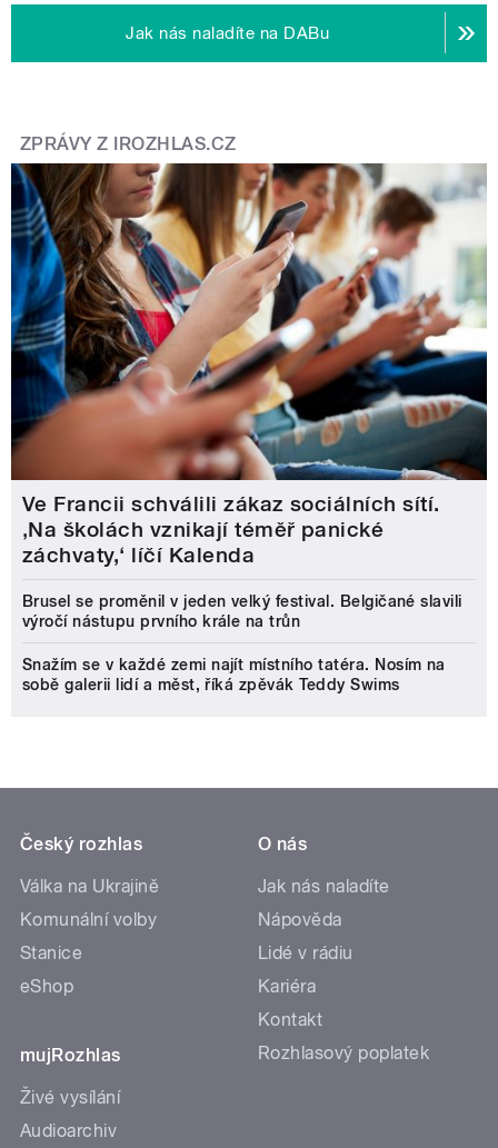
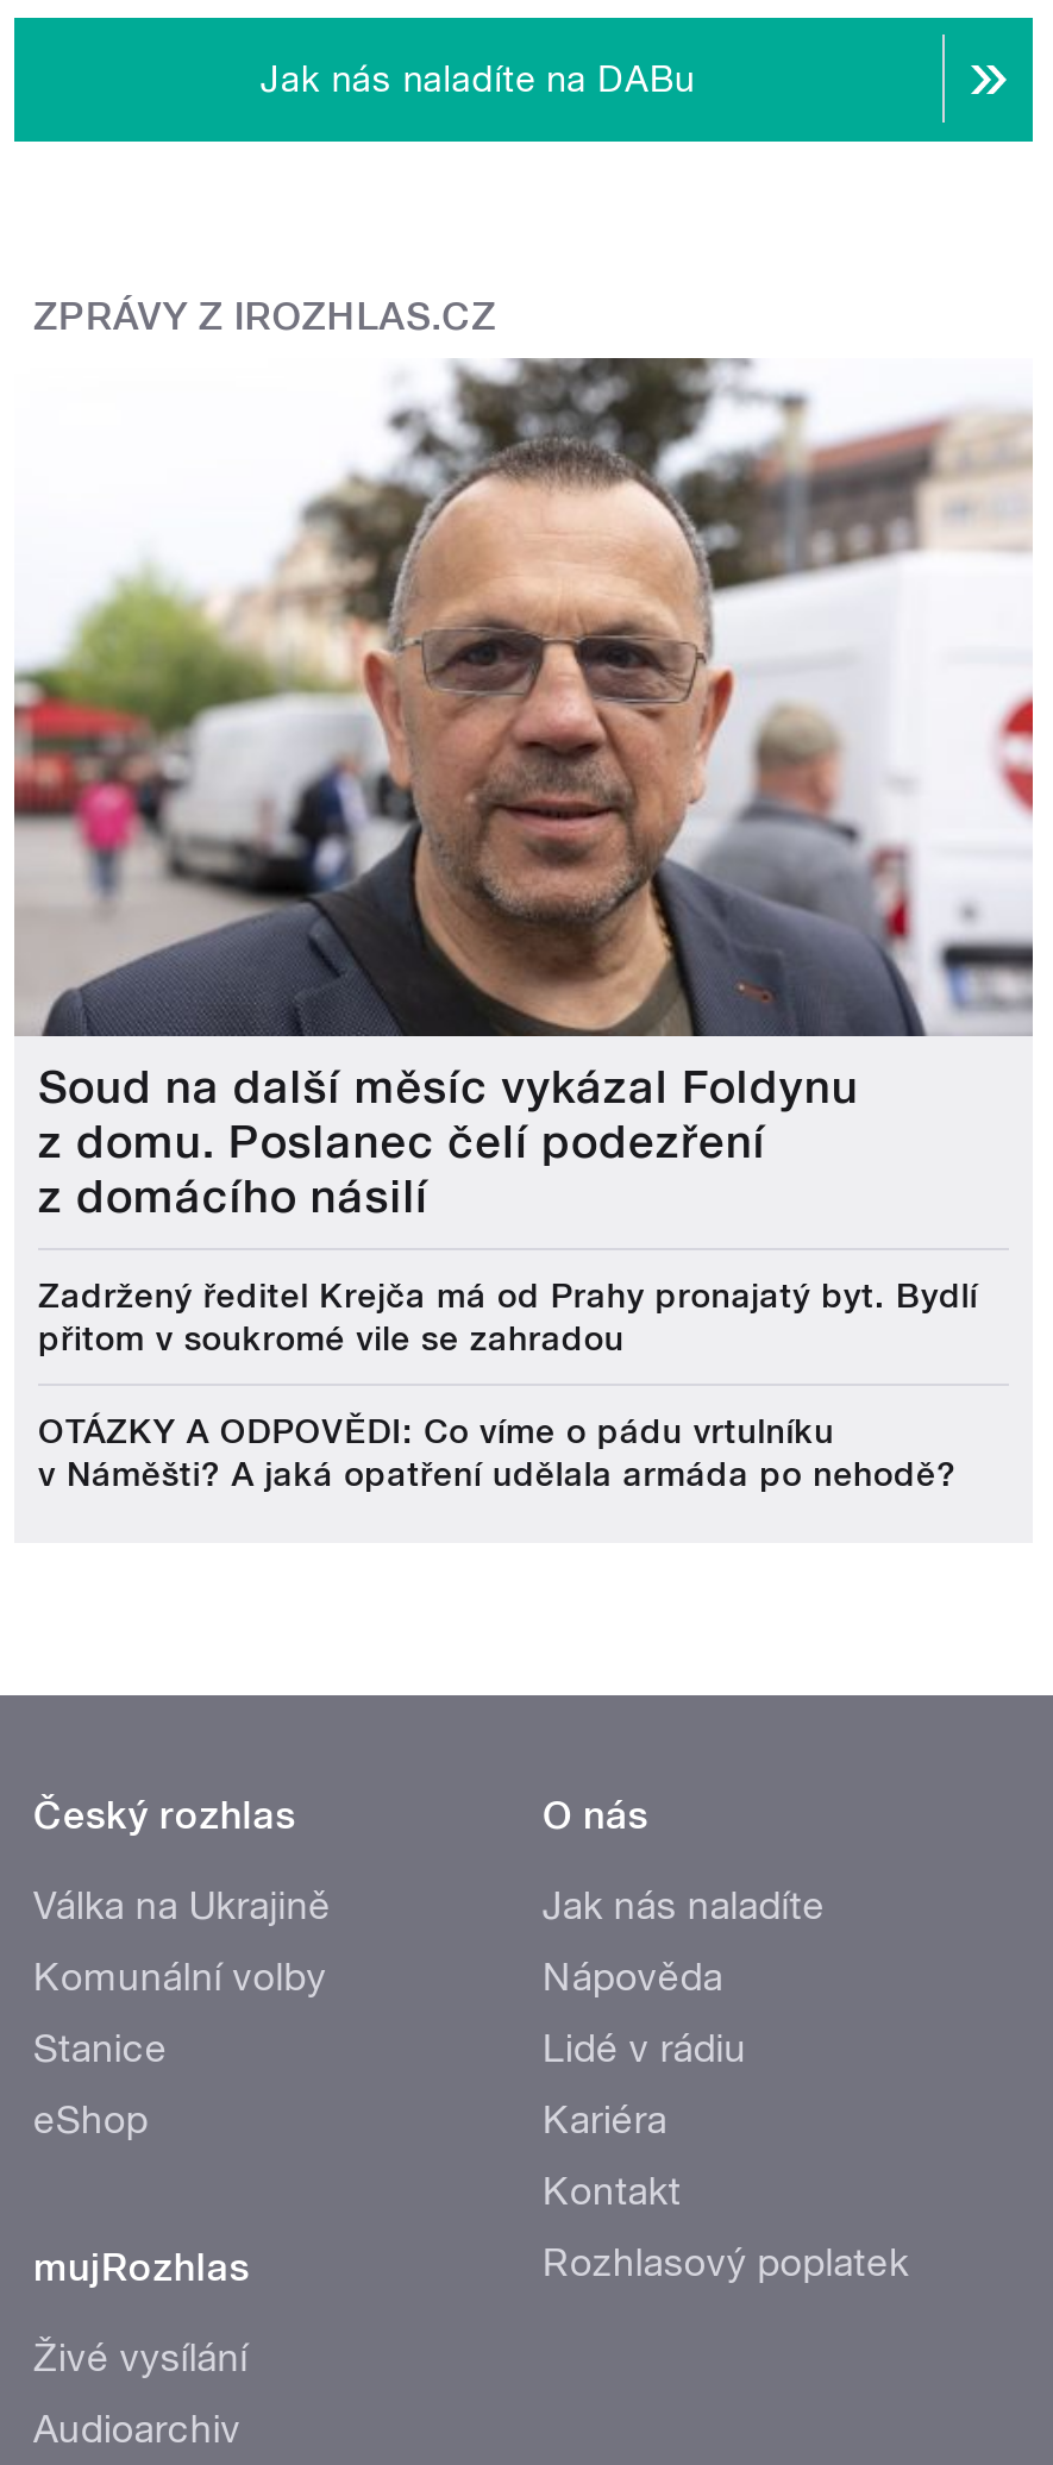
- [image]
- Ve Francii schválili zákaz sociálních sítí.
- ‚Na školách vznikají téměř panické
- záchvaty,‘ líčí Kalenda
+ [image]
+ Soud na další měsíc vykázal Foldynu
+ z domu. Poslanec čelí podezření
+ z domácího násilí

- Brusel se proměnil v jeden velký festival. Belgičané slavili
- výročí nástupu prvního krále na trůn
+ Zadržený ředitel Krejča má od Prahy pronajatý byt. Bydlí
+ přitom v soukromé vile se zahradou

- Snažím se v každé zemi najít místního tatéra. Nosím na
- sobě galerii lidí a měst, říká zpěvák Teddy Swims
+ OTÁZKY A ODPOVĚDI: Co víme o pádu vrtulníku
+ v Náměšti? A jaká opatření udělala armáda po nehodě?
